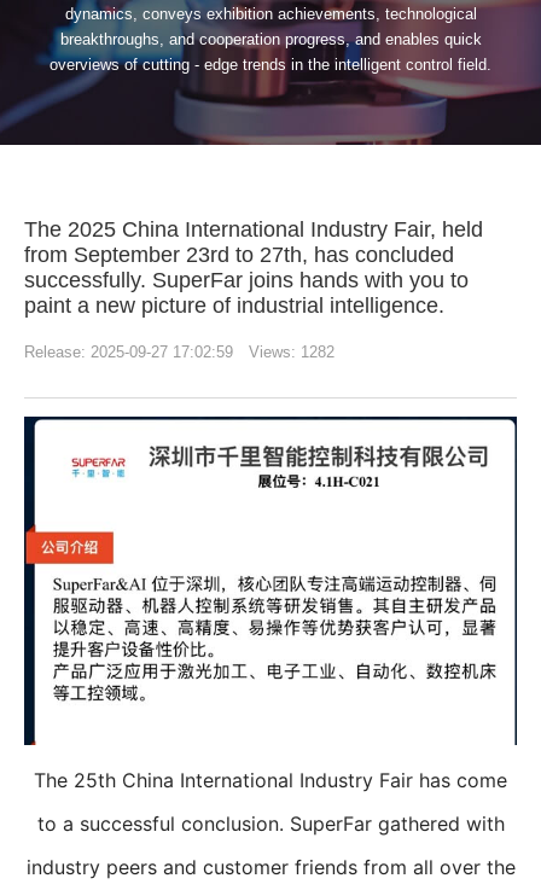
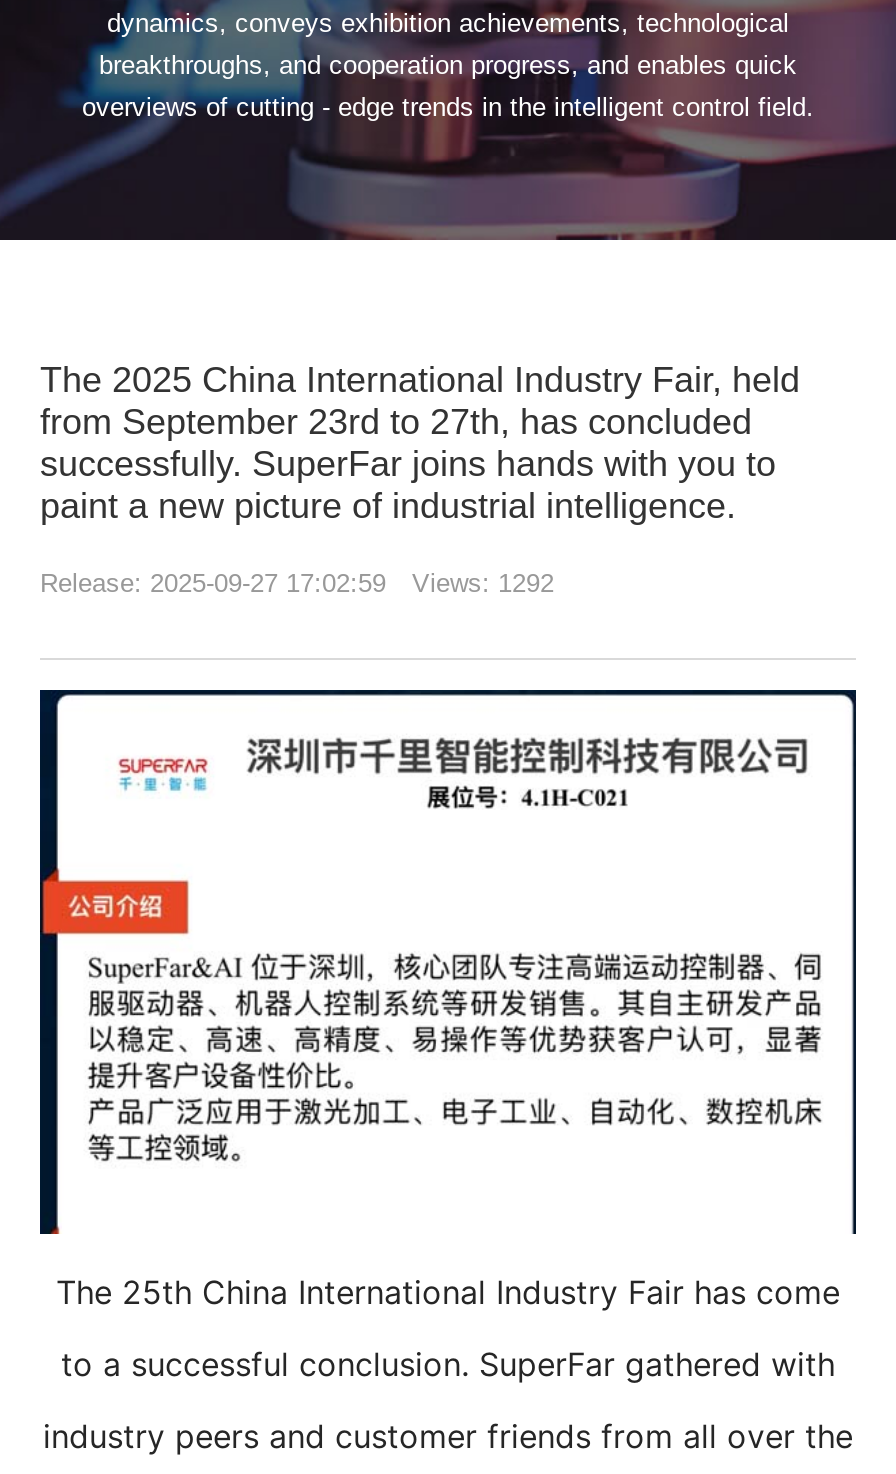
- Release: 2025-09-27 17:02:59 Views: 1282
+ Release: 2025-09-27 17:02:59 Views: 1292
